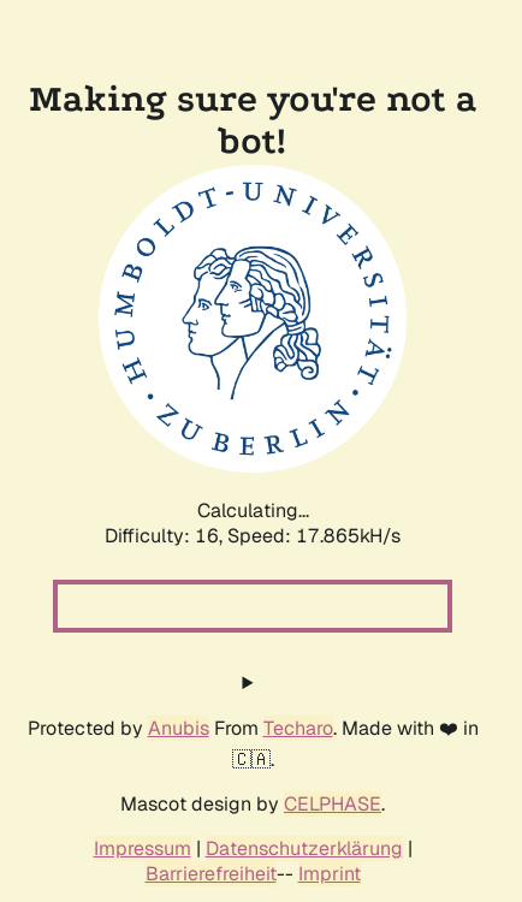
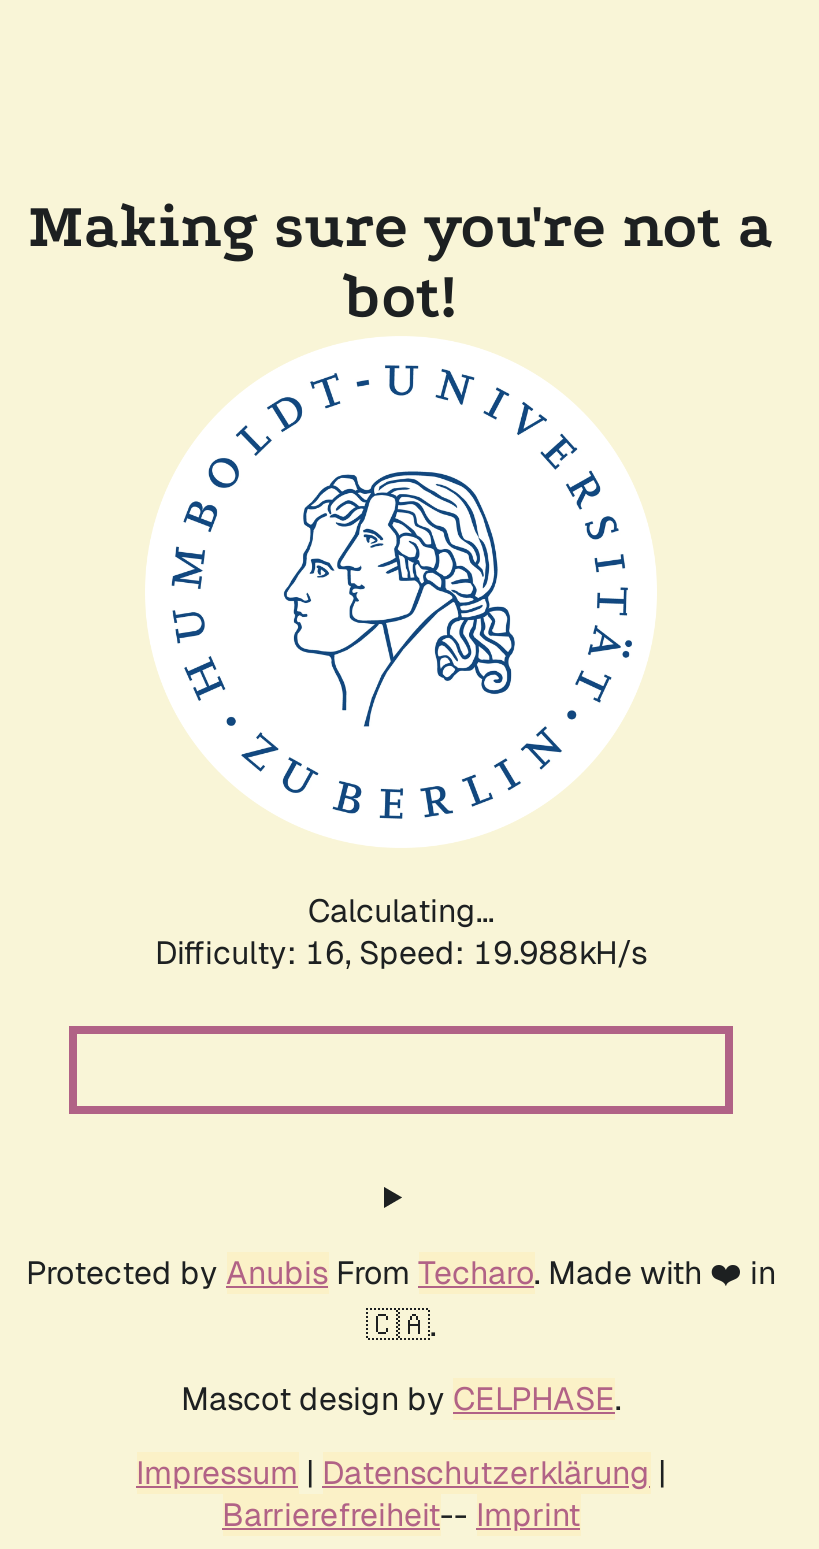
- Difficulty: 16, Speed: 17.865kH/s
+ Difficulty: 16, Speed: 19.988kH/s
